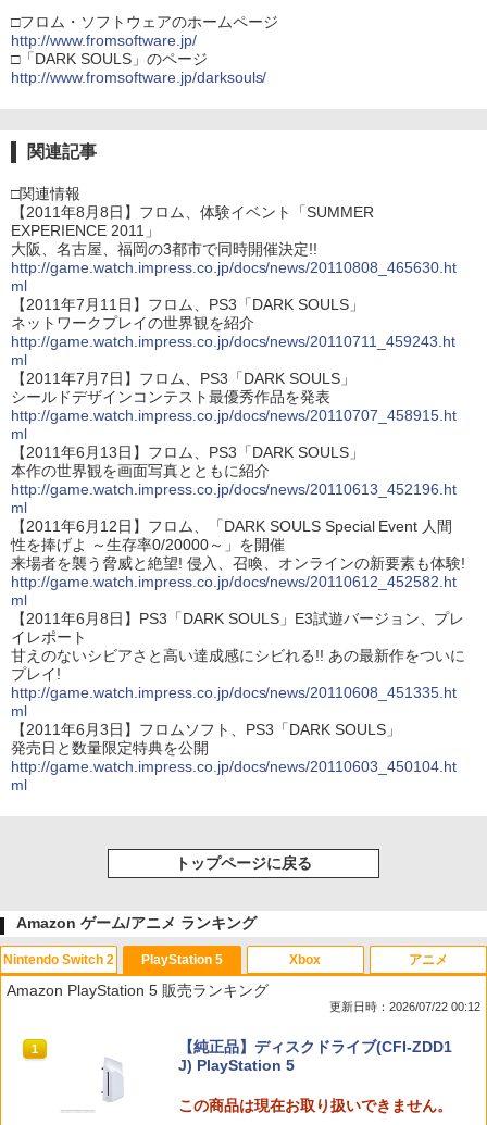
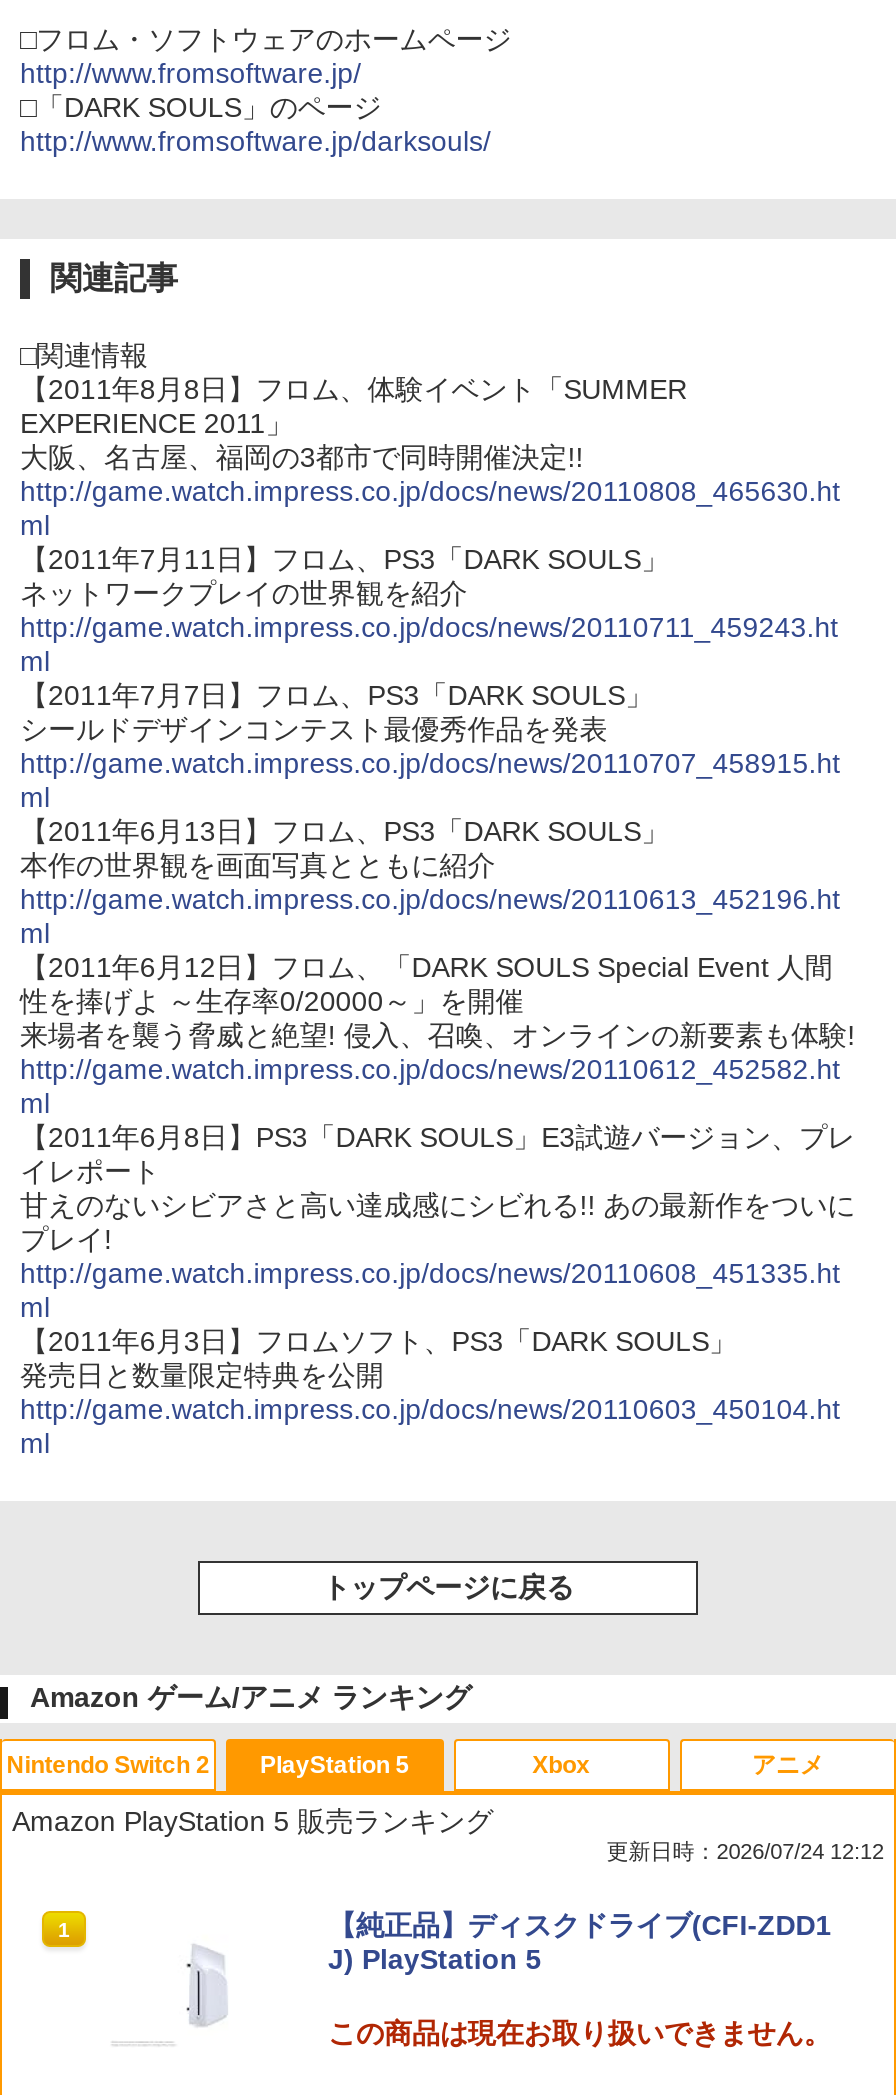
- 更新日時：2026/07/22 00:12
+ 更新日時：2026/07/24 12:12
